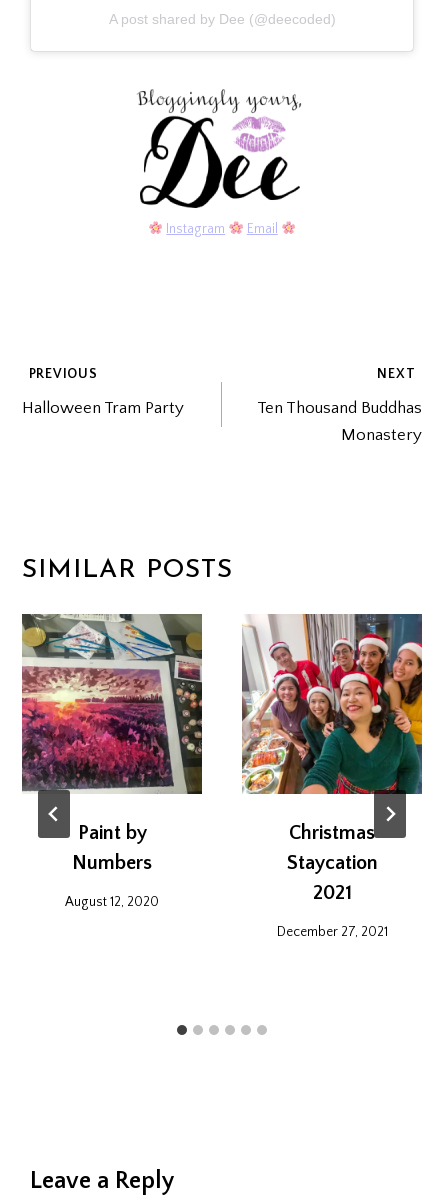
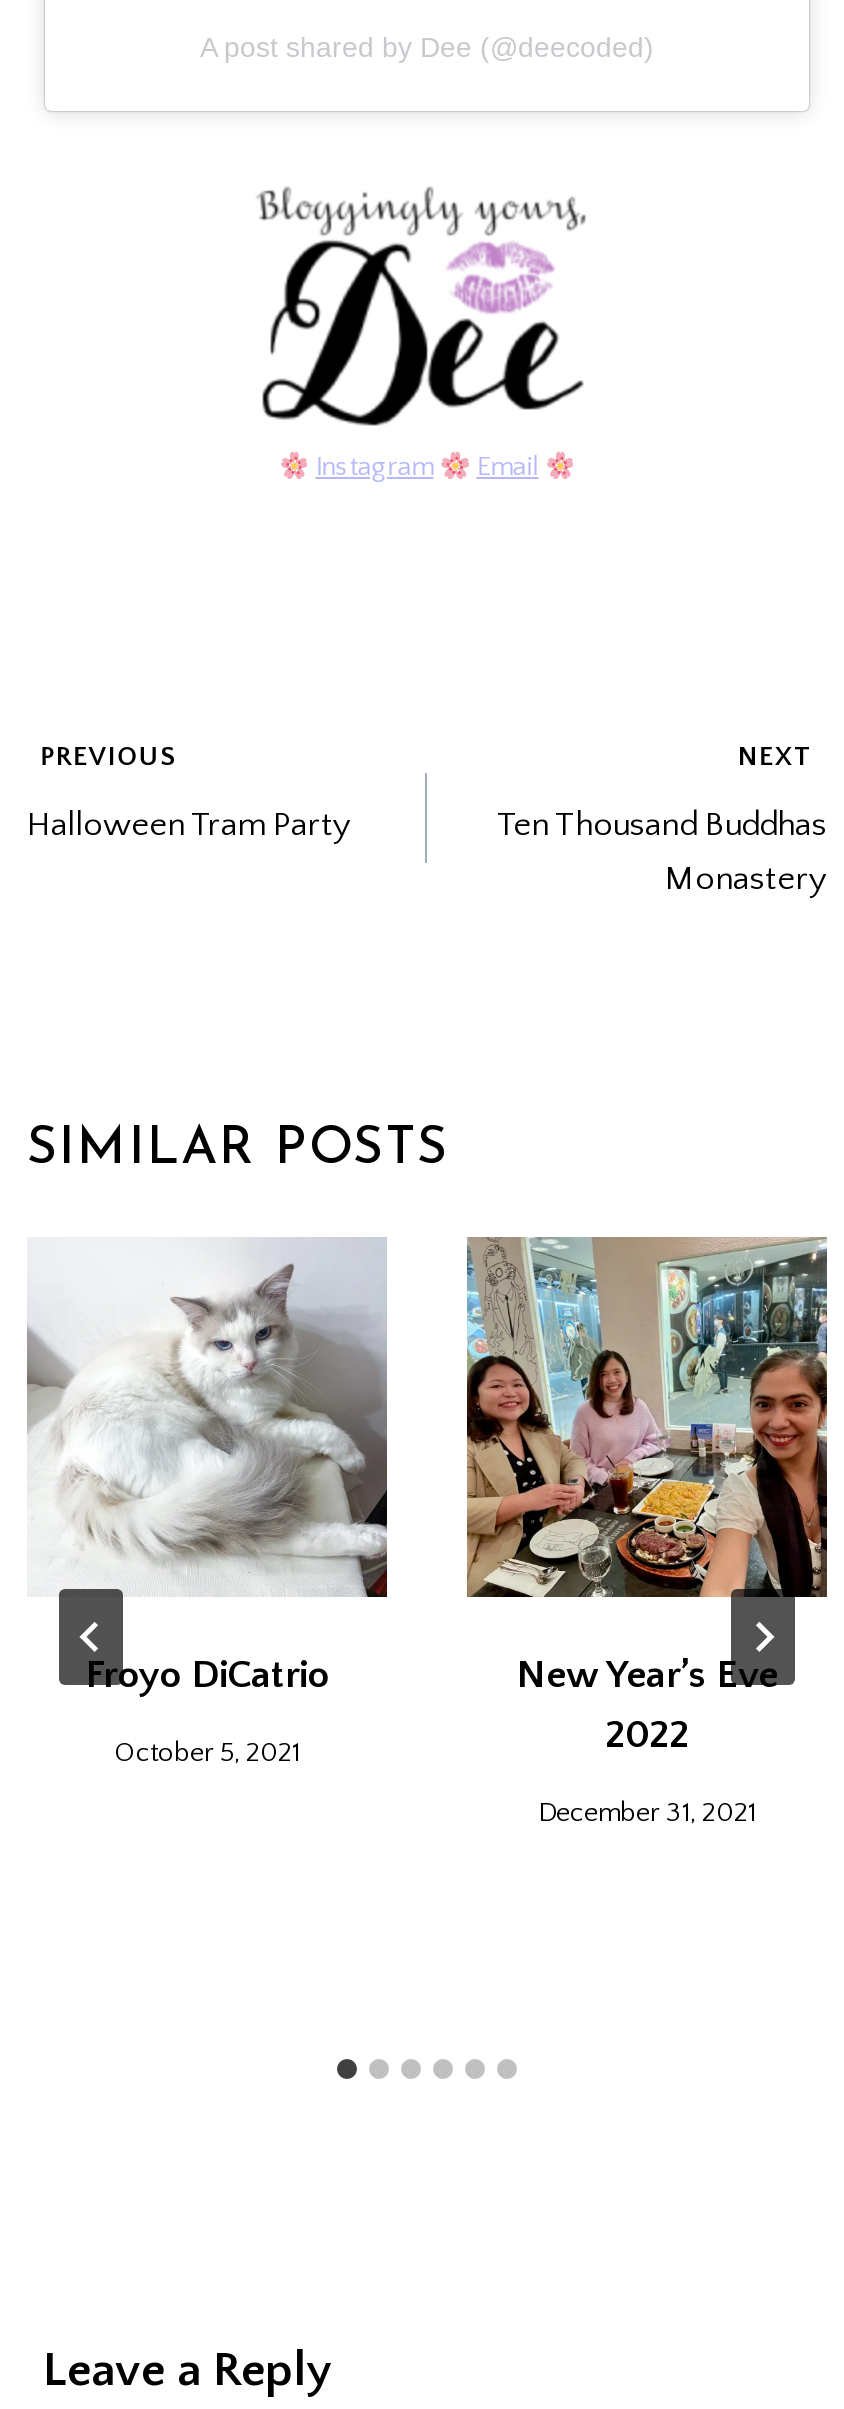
- [image]
- Paint by
- Numbers
+ [image]
+ Froyo DiCatrio

- [image]
- Christmas
- Staycation
- 2021
+ [image]
+ New Year’s Eve
+ 2022

- August 12, 2020
+ October 5, 2021

- December 27, 2021
+ December 31, 2021
